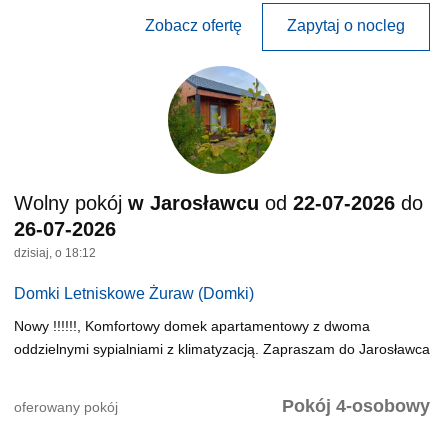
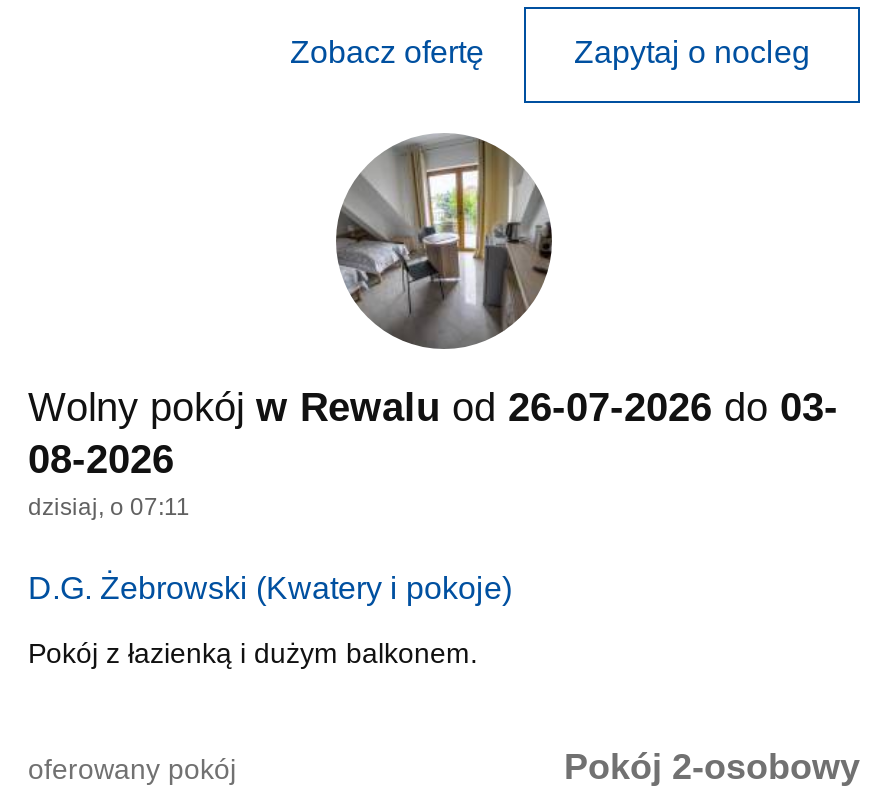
- [image]
- Wolny pokój w Jarosławcu od 22-07-2026 do
- 26-07-2026
- dzisiaj, o 18:12
+ [image]
+ Wolny pokój w Rewalu od 26-07-2026 do 03-
+ 08-2026
+ dzisiaj, o 07:11

- Domki Letniskowe Żuraw (Domki)
+ D.G. Żebrowski (Kwatery i pokoje)

- Nowy !!!!!!, Komfortowy domek apartamentowy z dwoma
- oddzielnymi sypialniami z klimatyzacją. Zapraszam do Jarosławca
+ Pokój z łazienką i dużym balkonem.

- Pokój 4-osobowy
+ Pokój 2-osobowy
